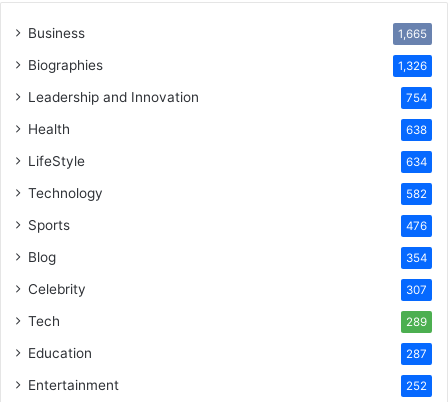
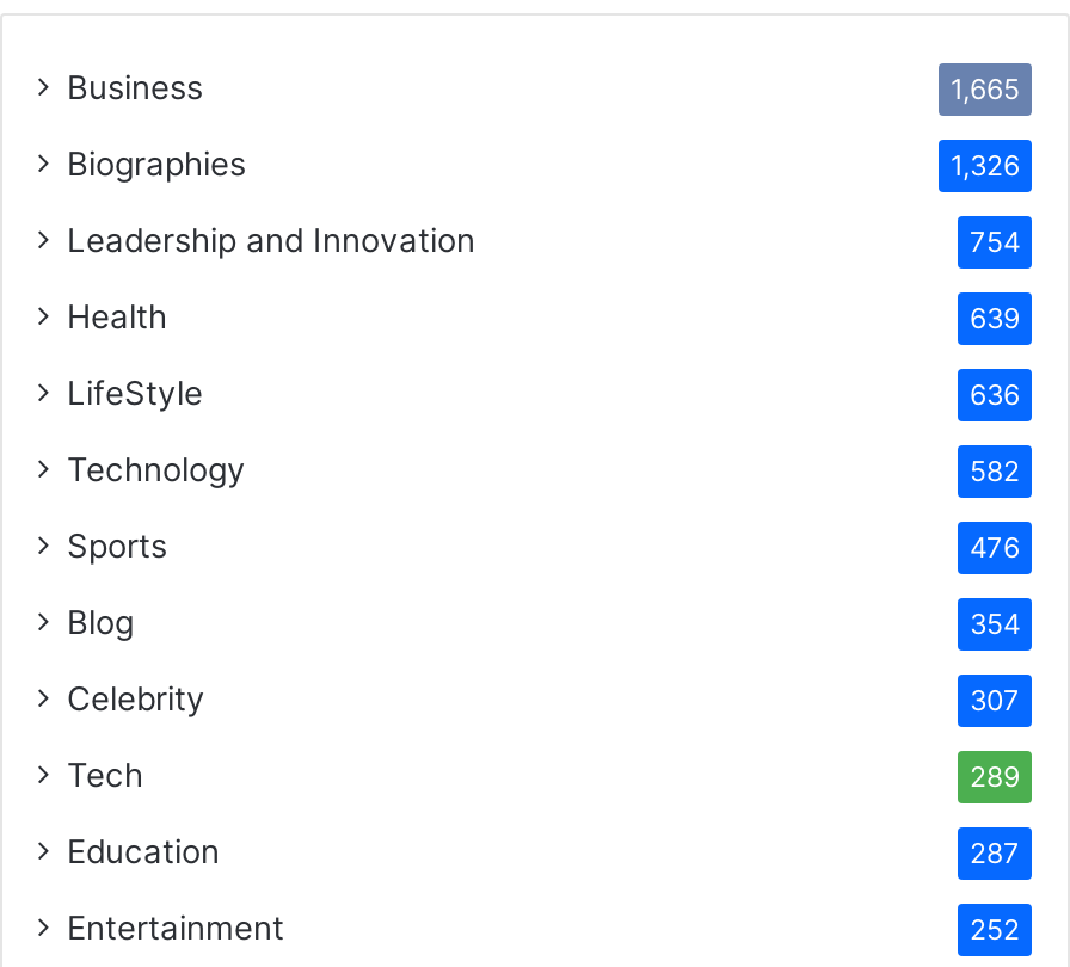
- 638
+ 639

- 634
+ 636
